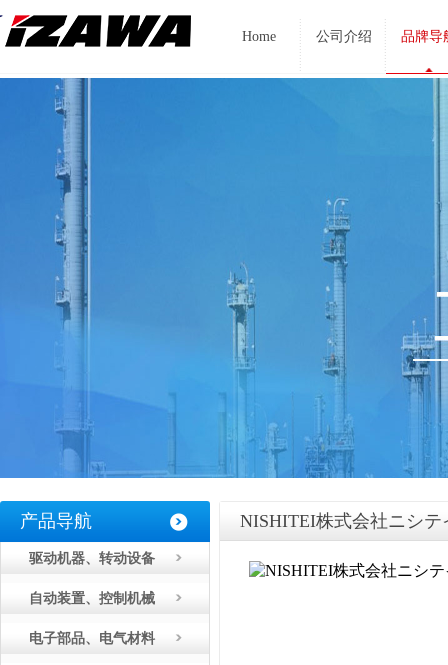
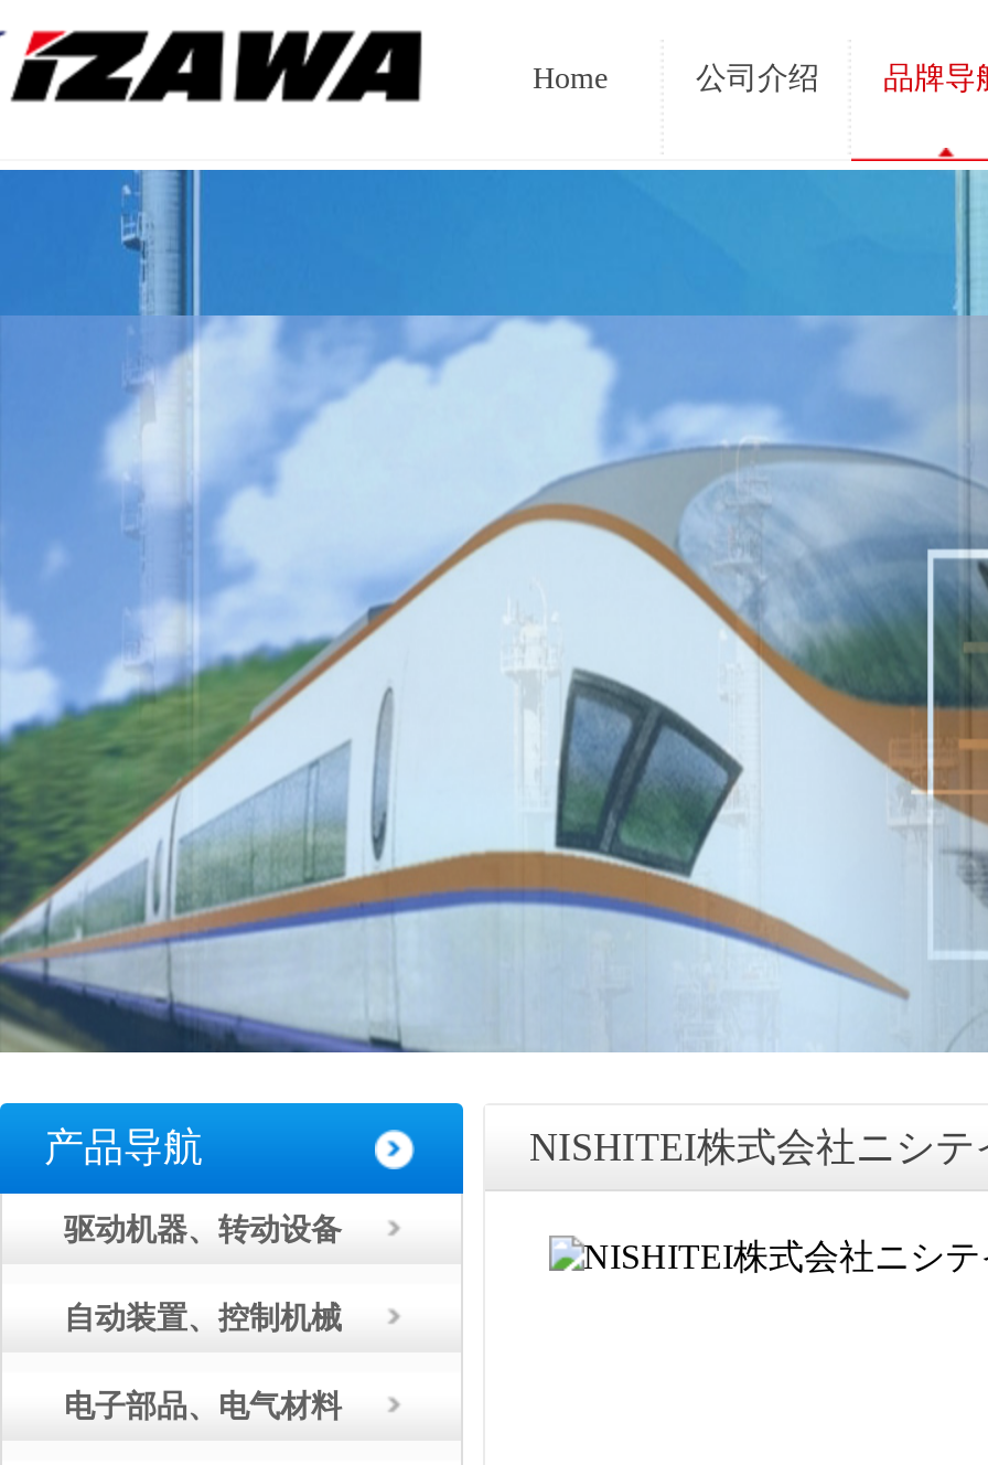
- [image]
+ [image]
